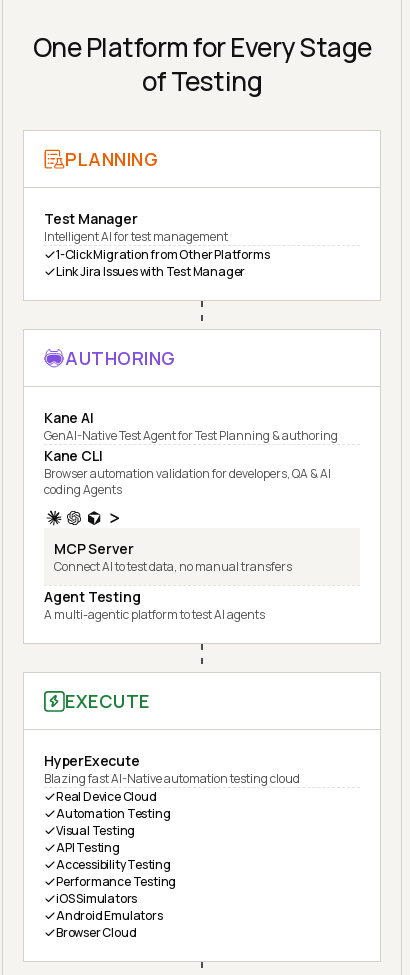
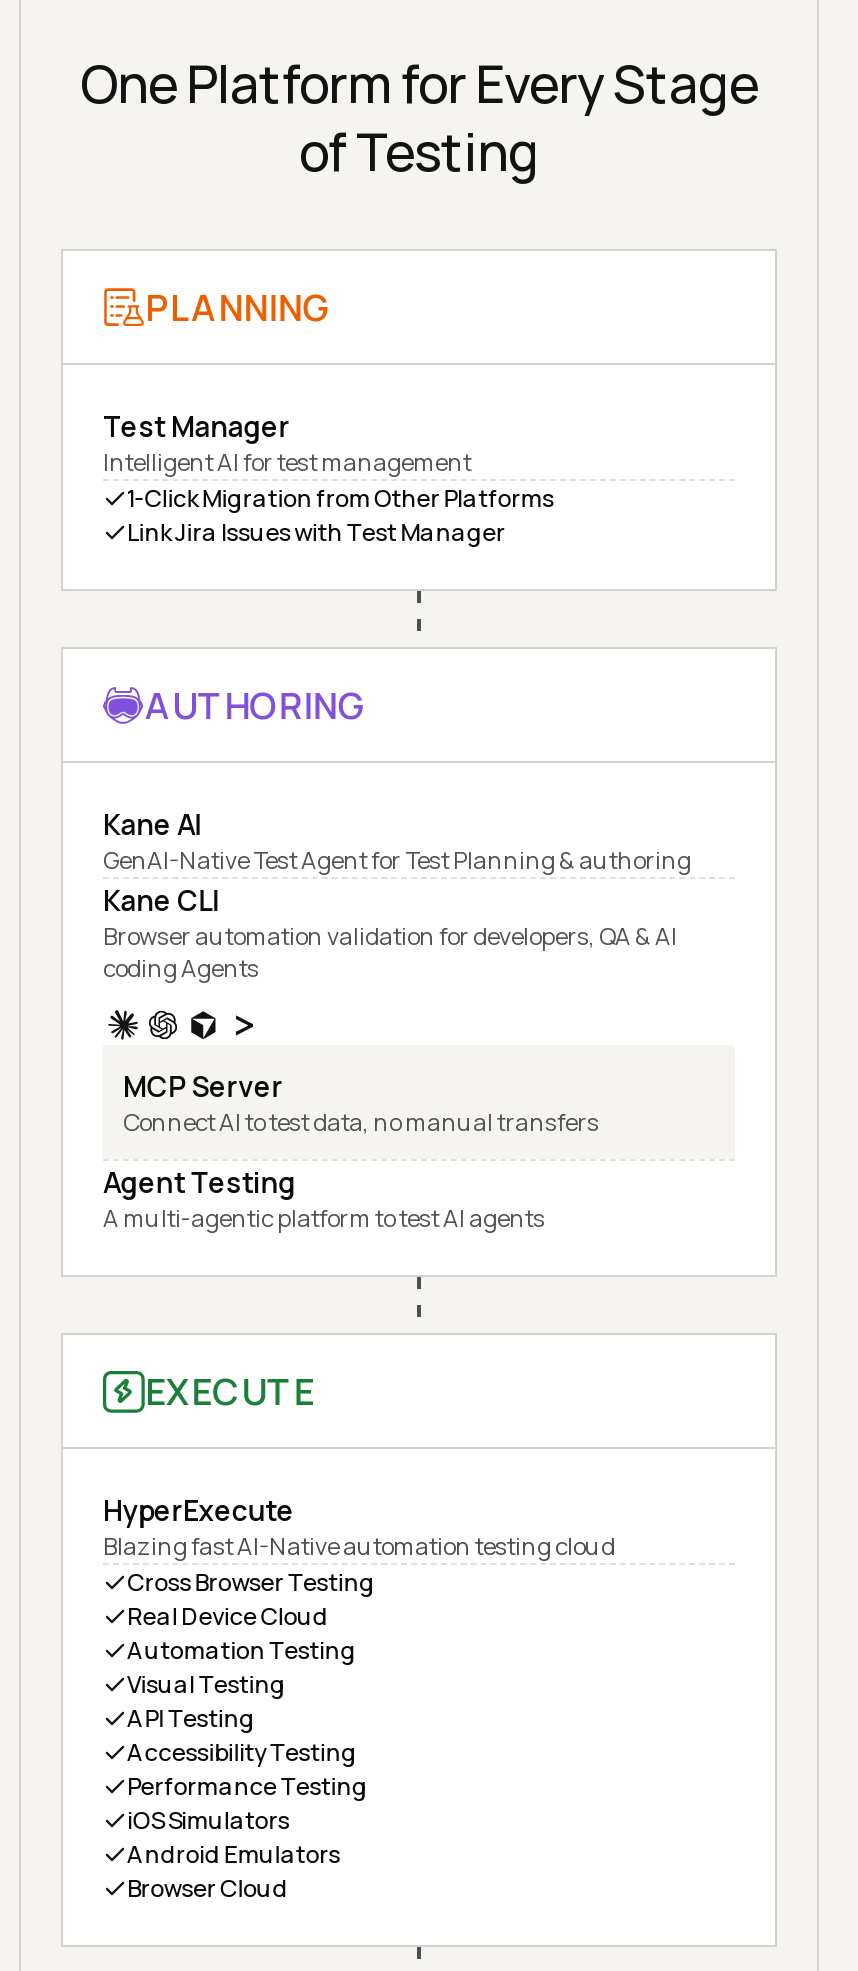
+ Cross Browser Testing
